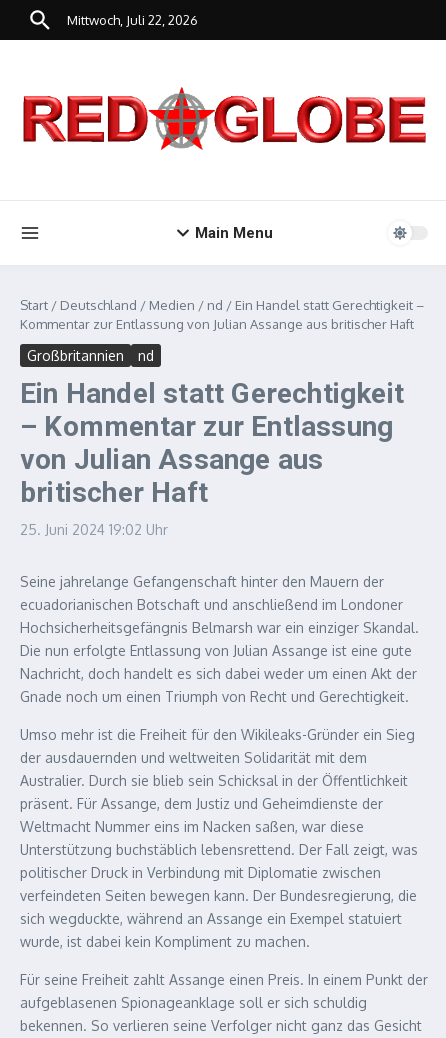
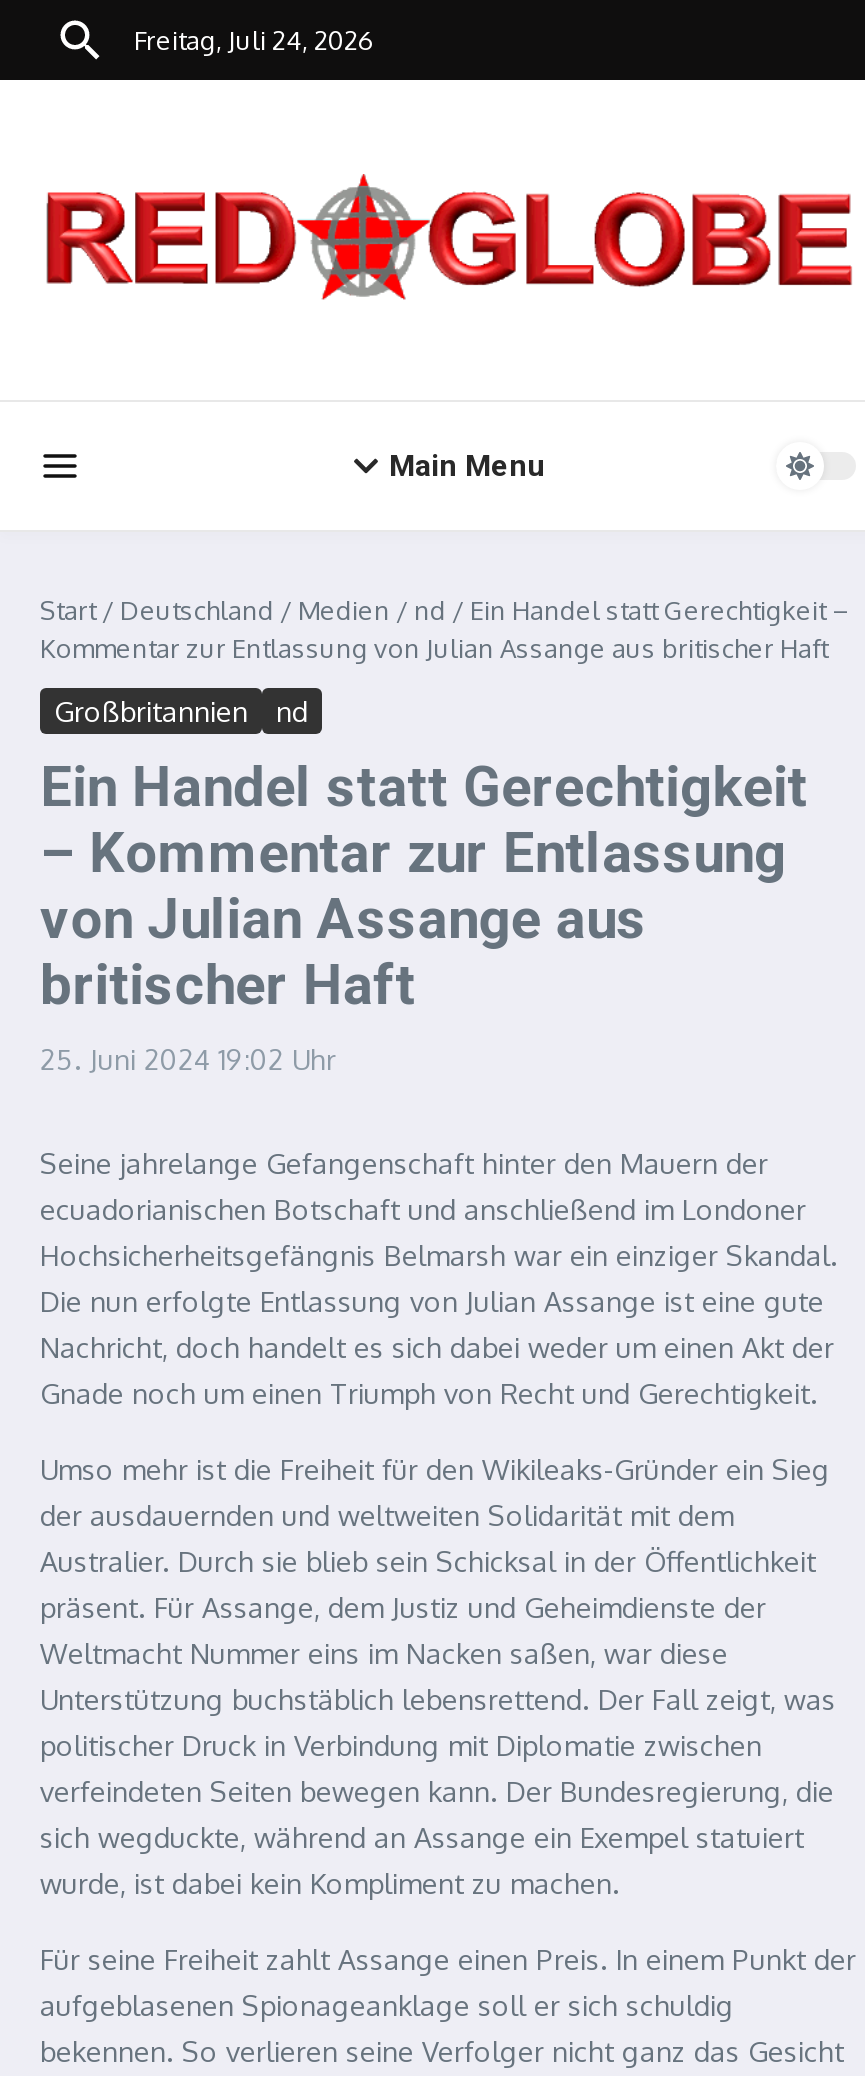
- Mittwoch, Juli 22, 2026
+ Freitag, Juli 24, 2026
